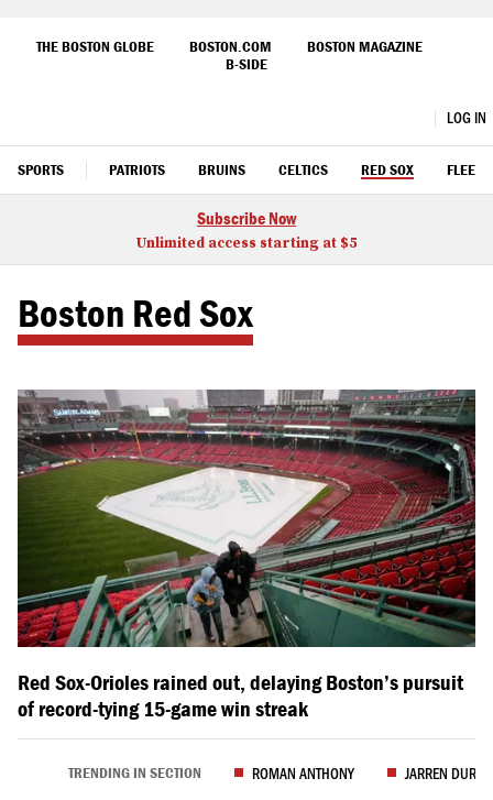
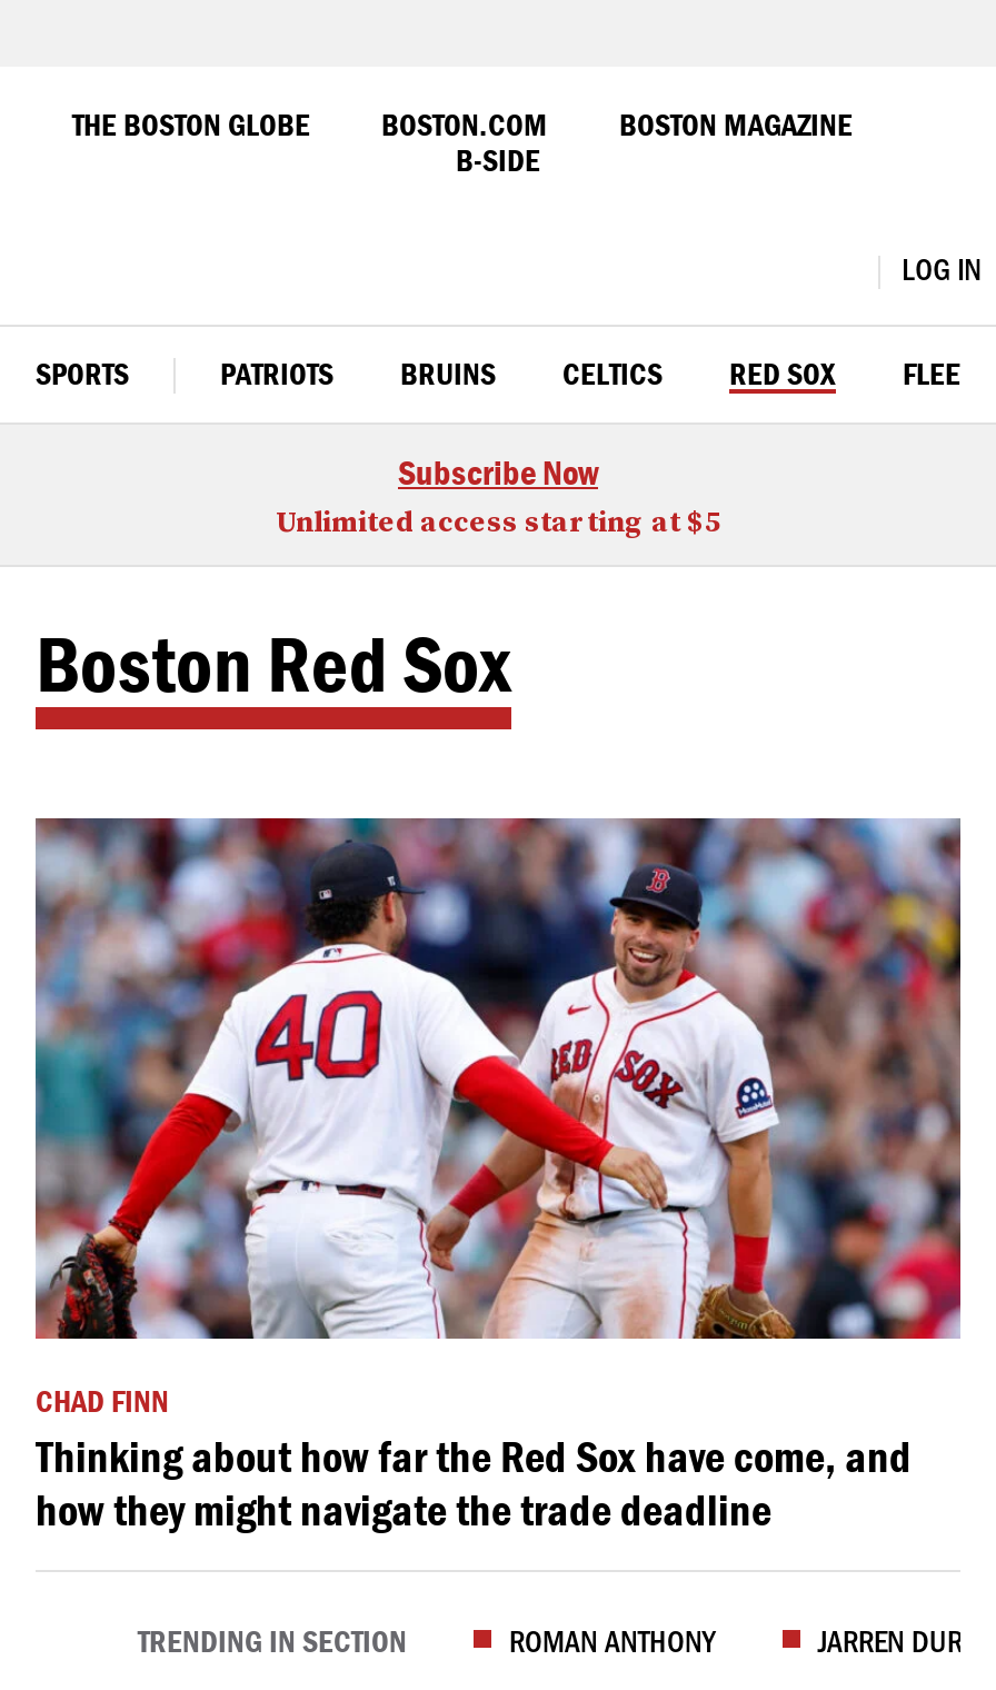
- [image]
- Red Sox-Orioles rained out, delaying Boston’s pursuit
- of record-tying 15-game win streak
+ [image]
+ CHAD FINN
+ Thinking about how far the Red Sox have come, and
+ how they might navigate the trade deadline
